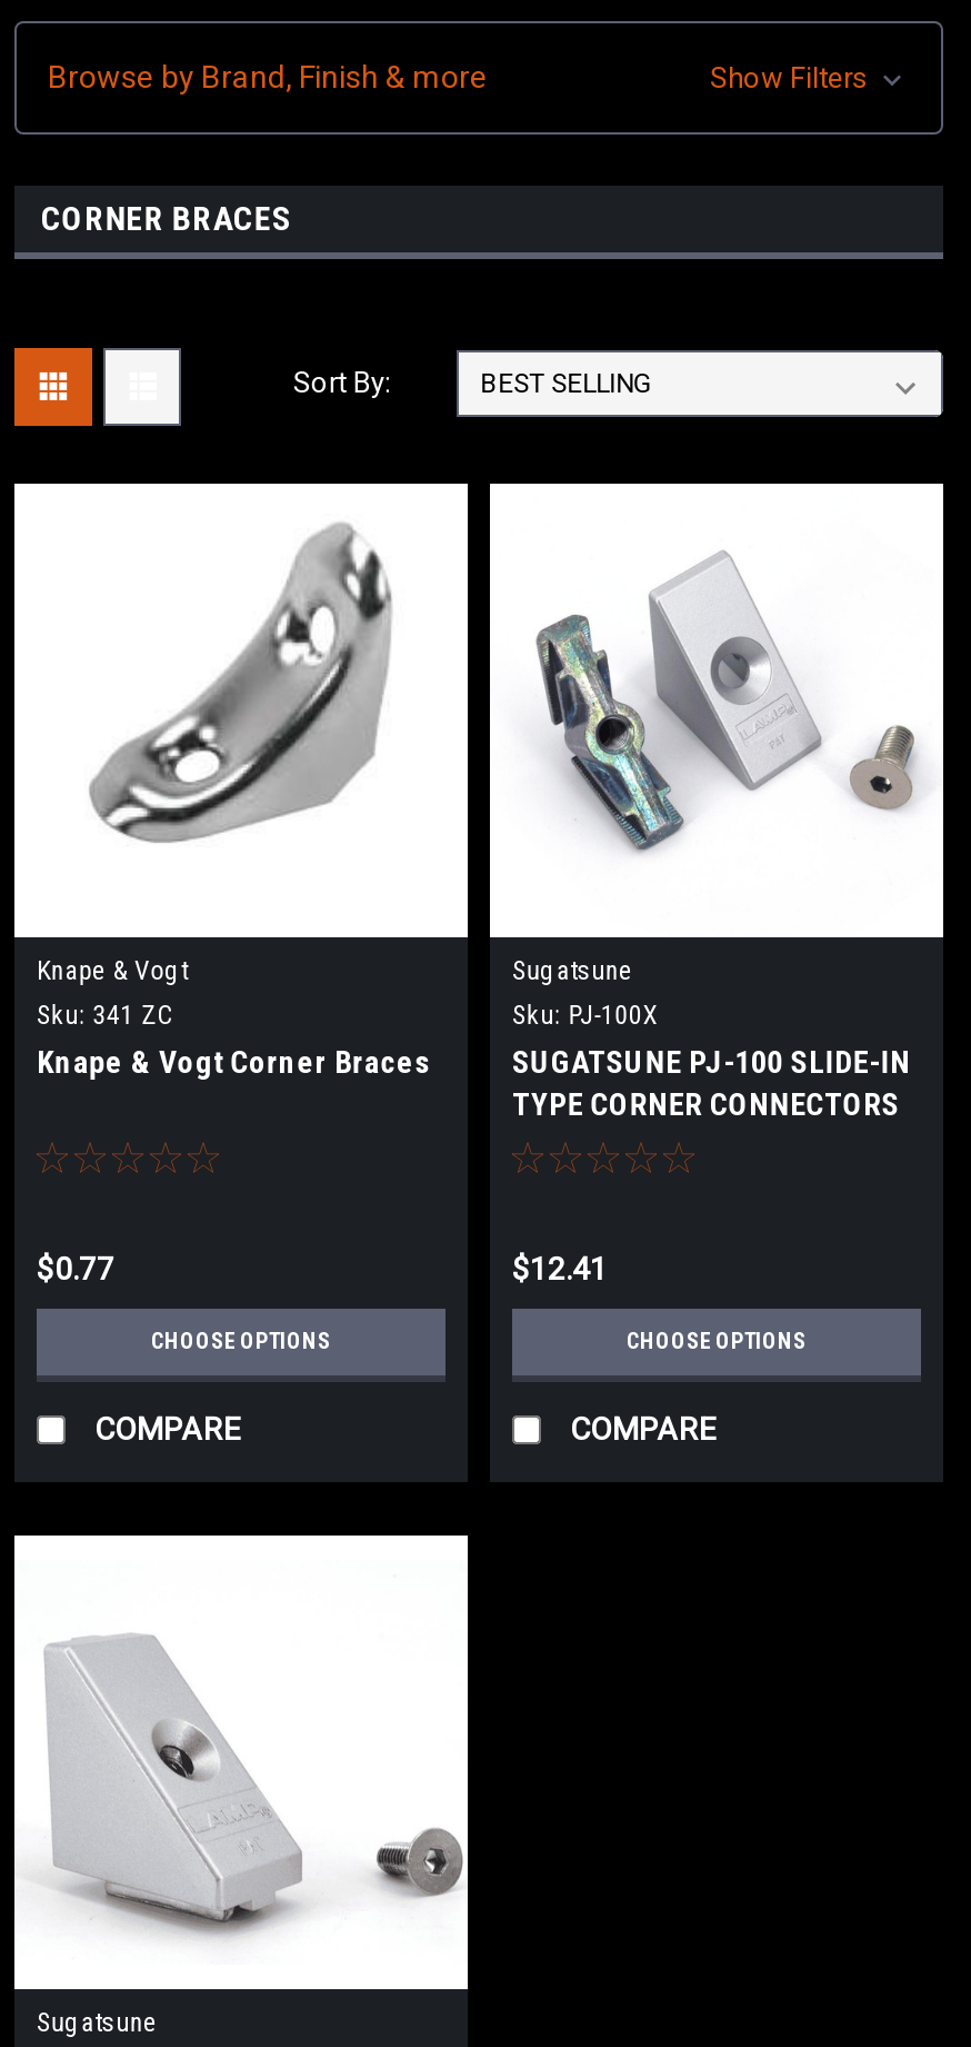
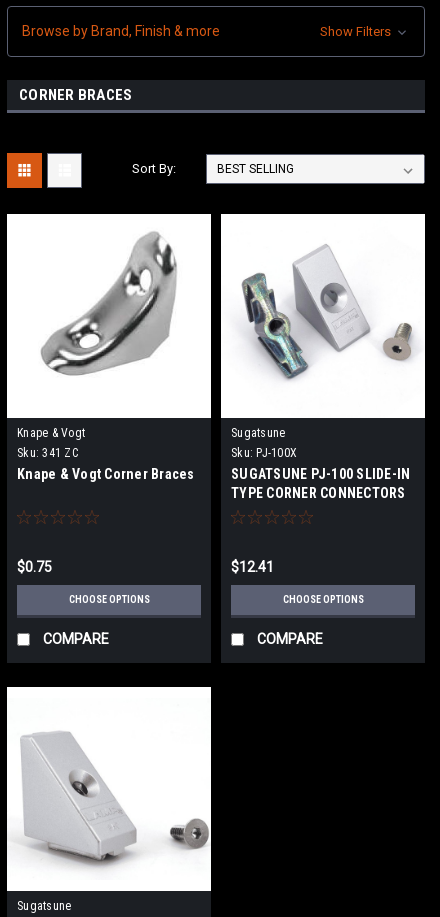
- $0.77
+ $0.75
